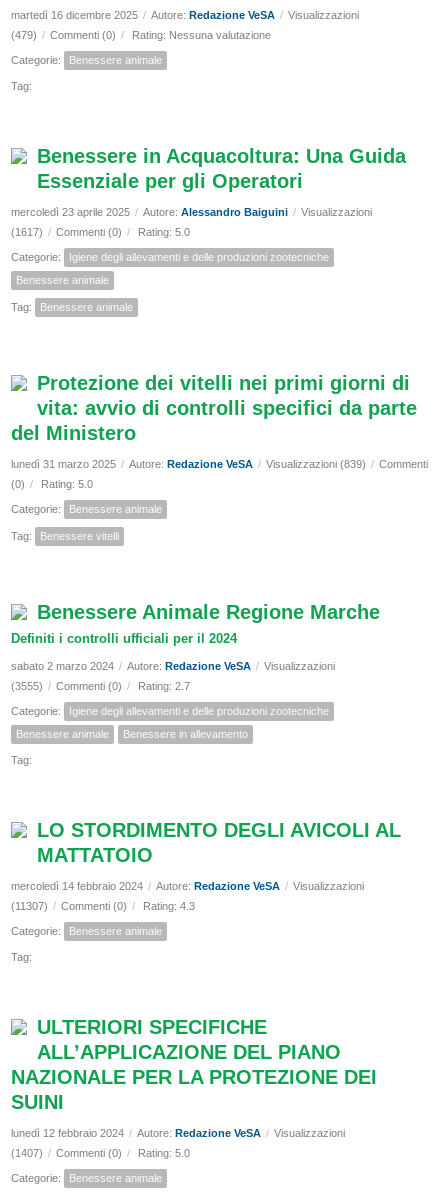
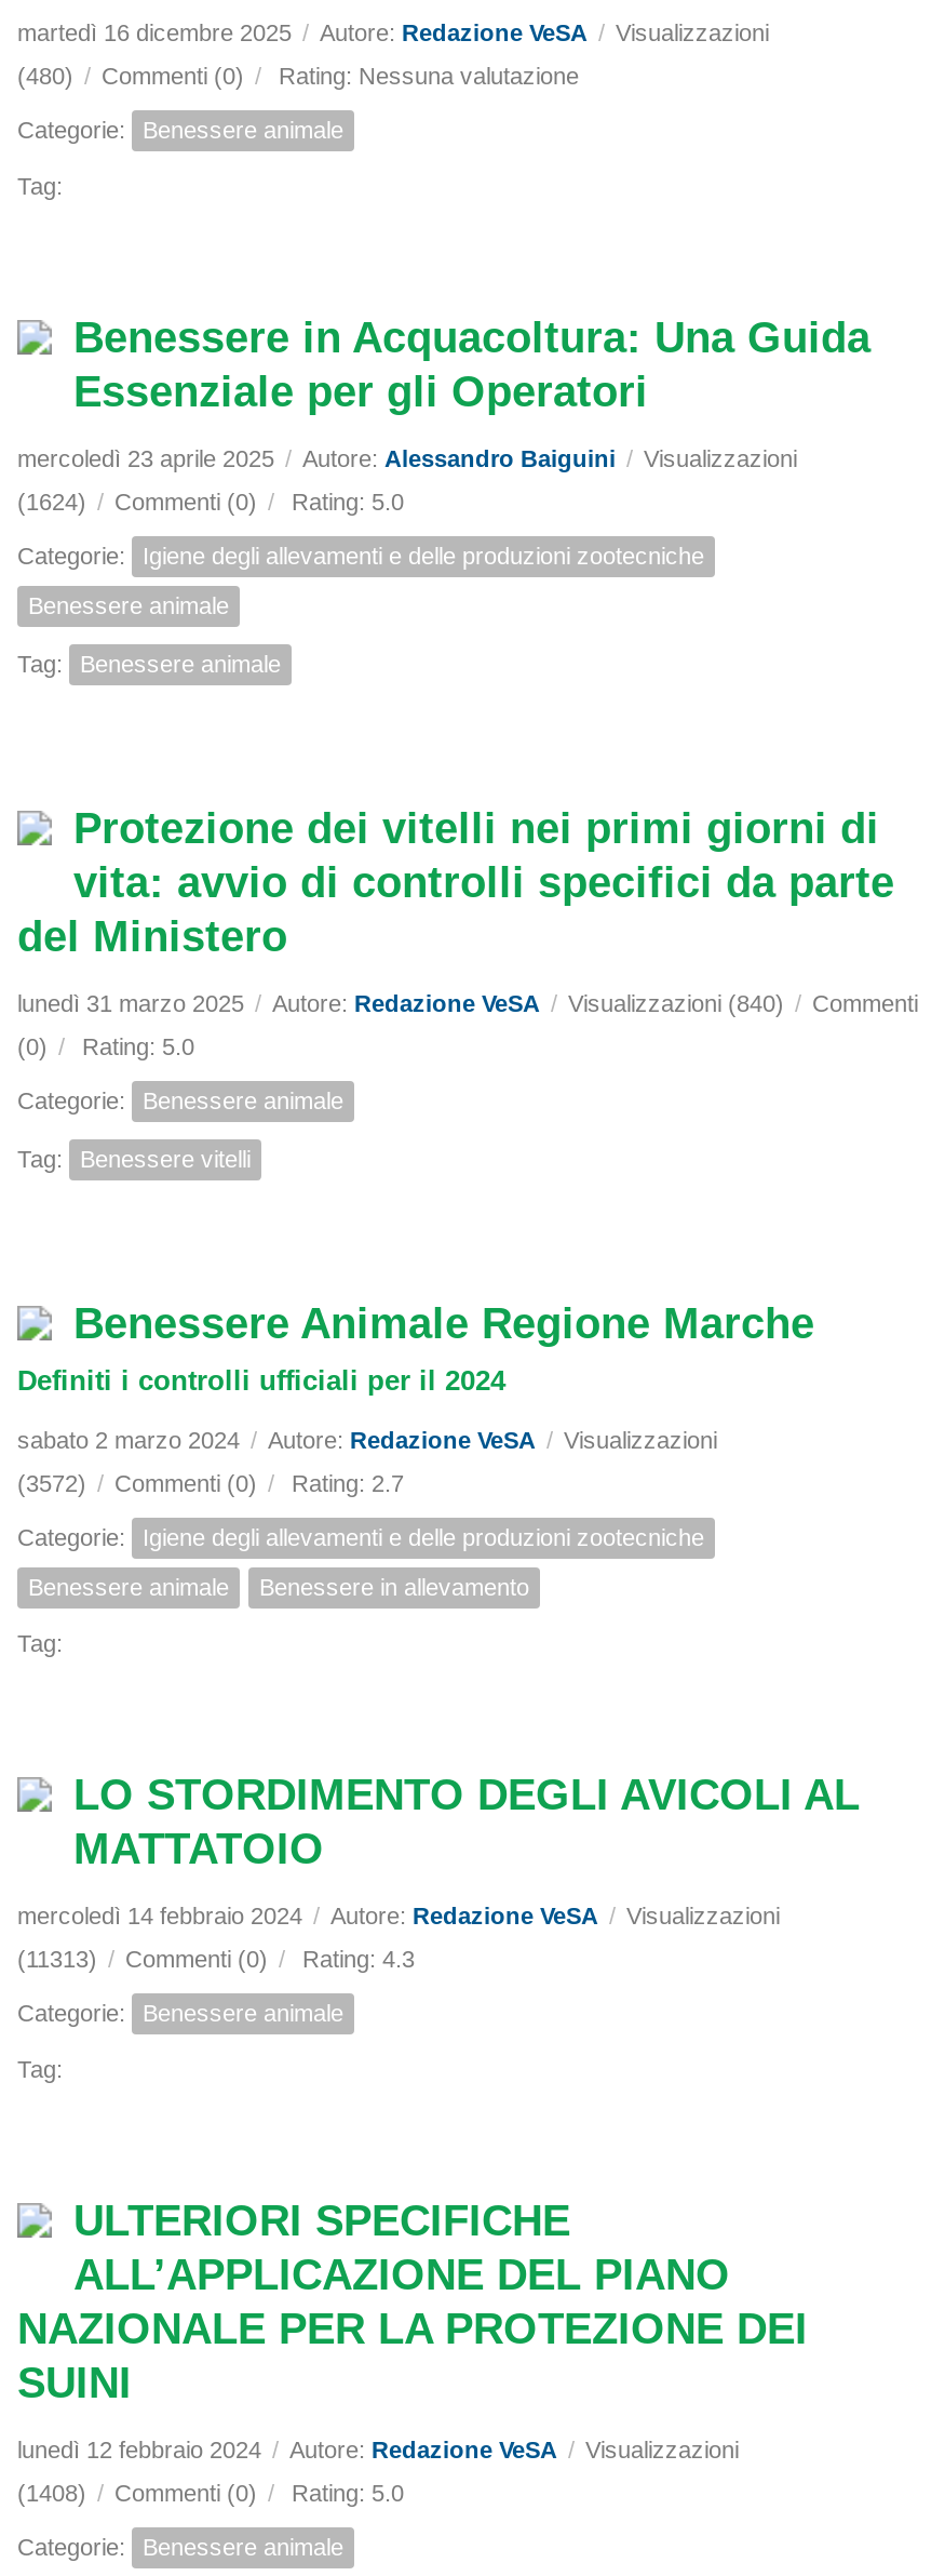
- (479) / Commenti (0) / Rating: Nessuna valutazione
+ (480) / Commenti (0) / Rating: Nessuna valutazione

- (1617) / Commenti (0) / Rating: 5.0
+ (1624) / Commenti (0) / Rating: 5.0

- lunedì 31 marzo 2025 / Autore: Redazione VeSA / Visualizzazioni (839) / Commenti
+ lunedì 31 marzo 2025 / Autore: Redazione VeSA / Visualizzazioni (840) / Commenti

- (3555) / Commenti (0) / Rating: 2.7
+ (3572) / Commenti (0) / Rating: 2.7

- (11307) / Commenti (0) / Rating: 4.3
+ (11313) / Commenti (0) / Rating: 4.3

- (1407) / Commenti (0) / Rating: 5.0
+ (1408) / Commenti (0) / Rating: 5.0
